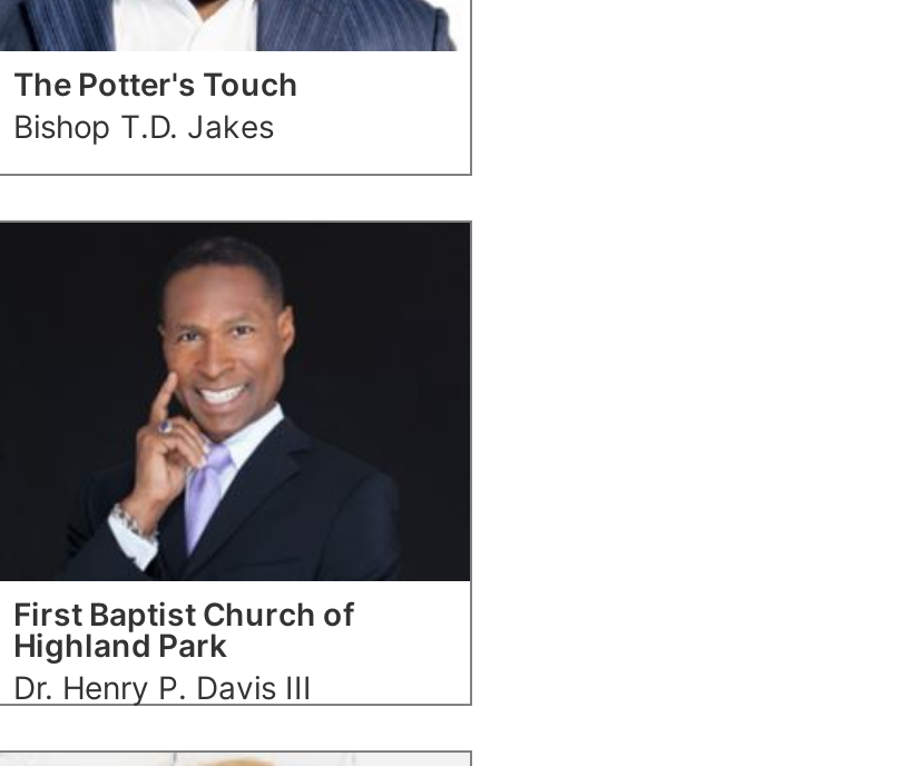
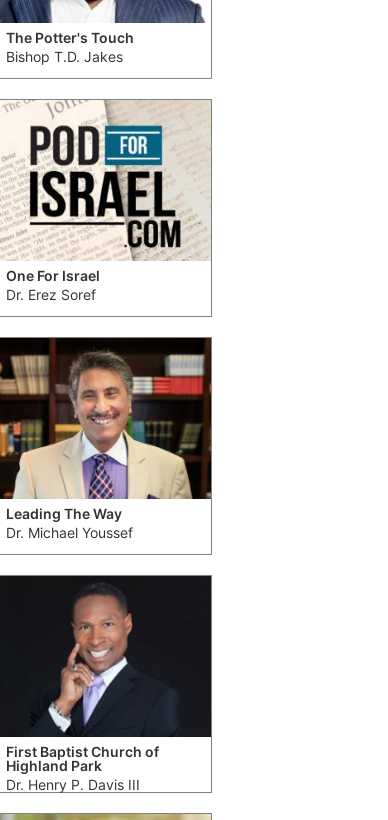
+ [image]
+ One For Israel
+ Dr. Erez Soref

+ [image]
+ Leading The Way
+ Dr. Michael Youssef
